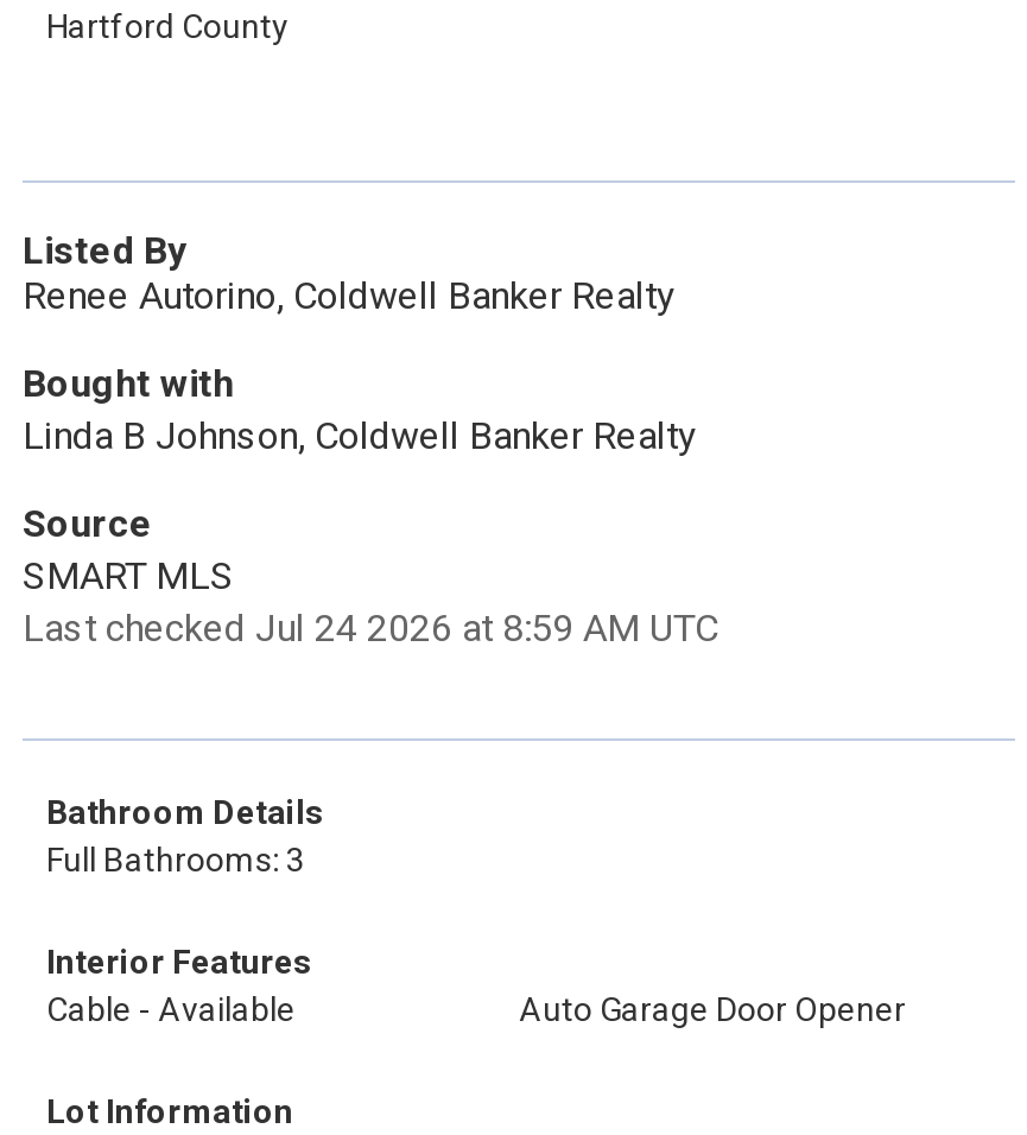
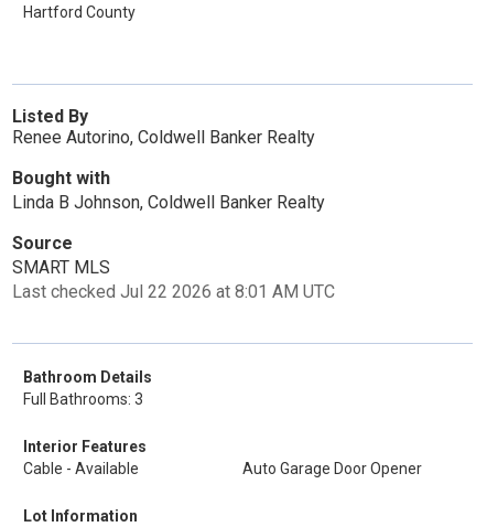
- Last checked Jul 24 2026 at 8:59 AM UTC
+ Last checked Jul 22 2026 at 8:01 AM UTC
